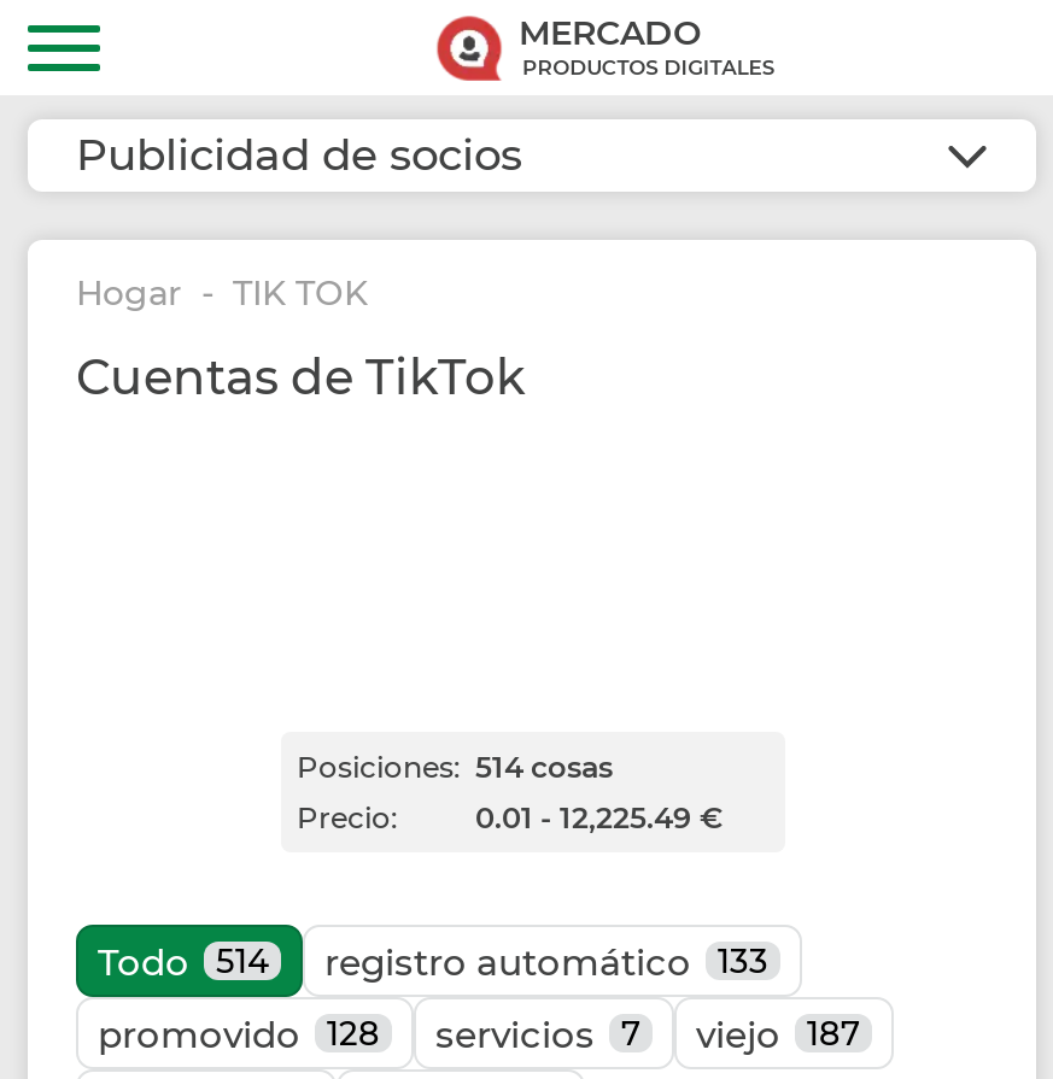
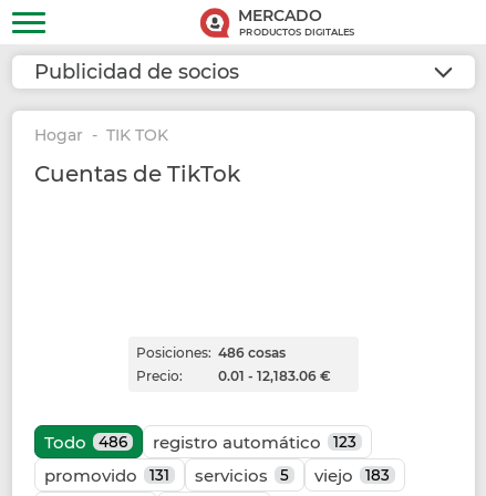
- Posiciones: 514 cosas
+ Posiciones: 486 cosas

- 0.01 - 12,225.49 €
+ 0.01 - 12,183.06 €

- 514
+ 486

- 133
+ 123

- 128
+ 131

- 7
+ 5

- 187
+ 183
